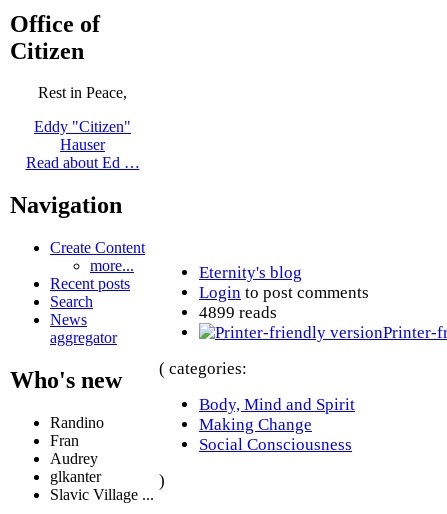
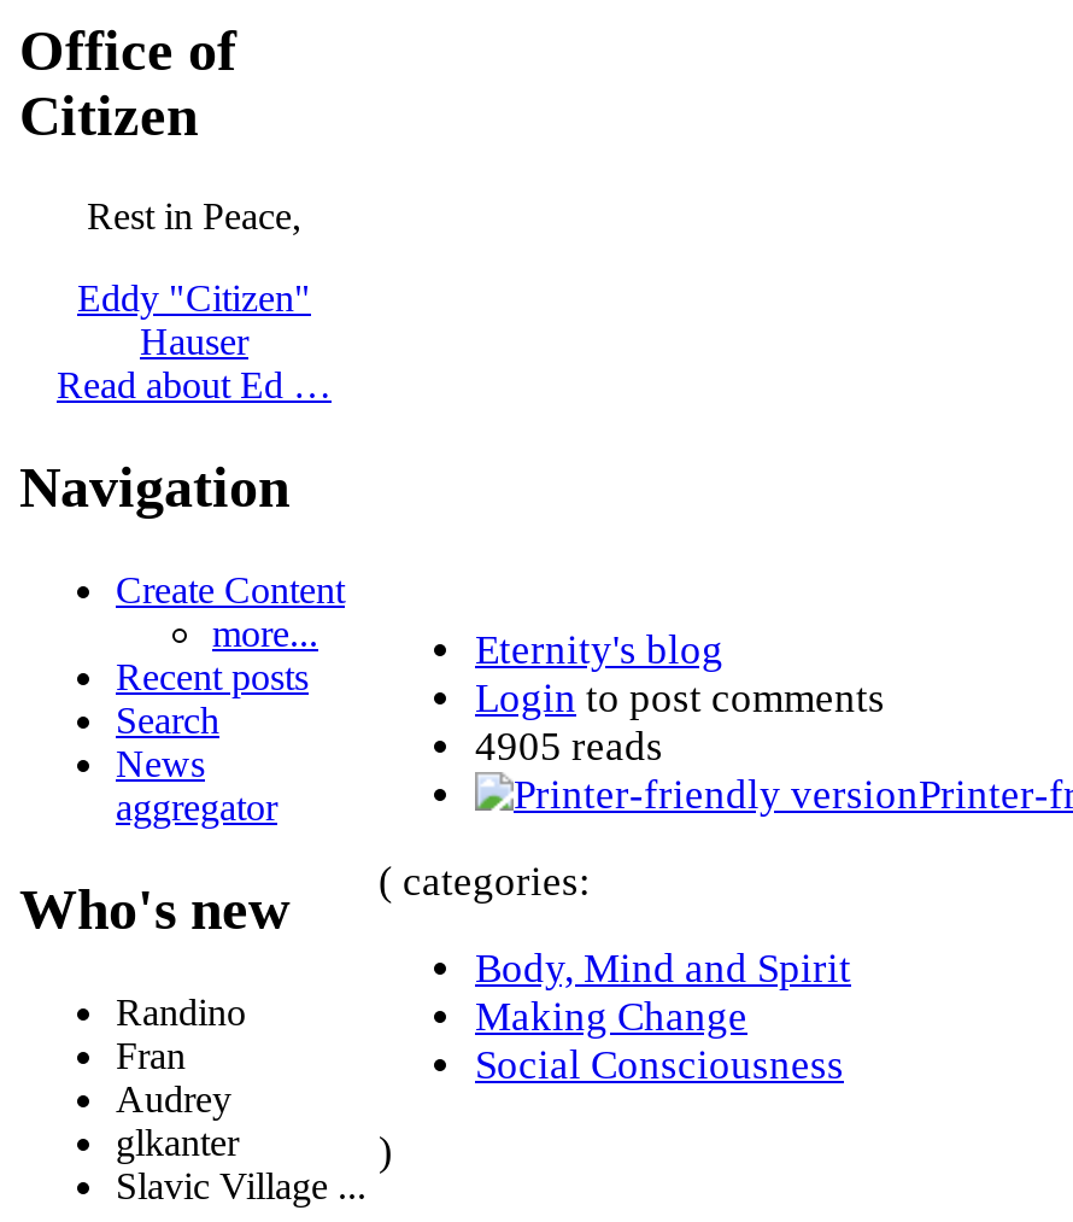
- 4899 reads
+ 4905 reads
